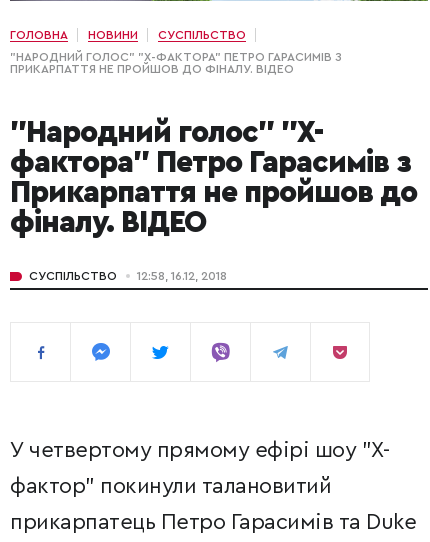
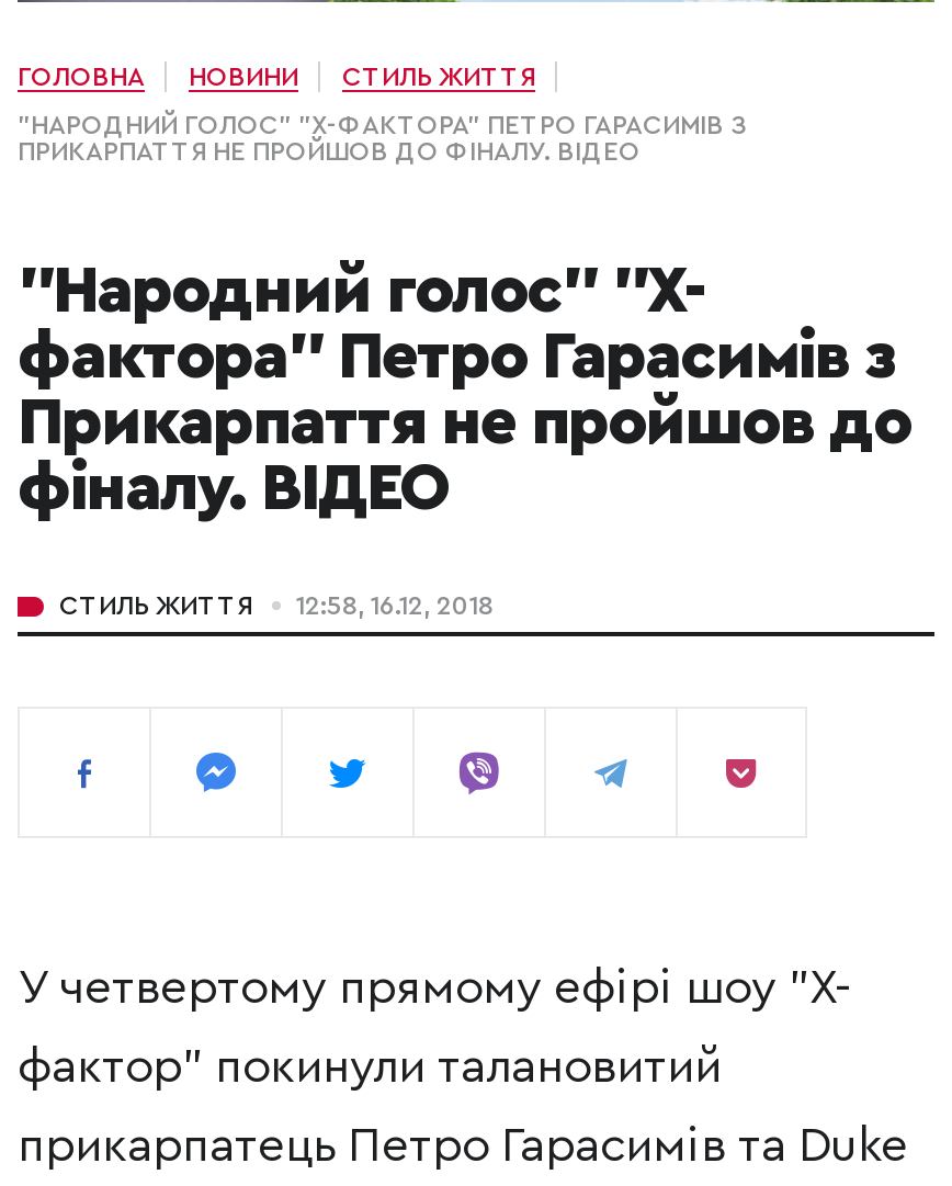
- СУСПІЛЬСТВО
+ СТИЛЬ ЖИТТЯ

- СУСПІЛЬСТВО
+ СТИЛЬ ЖИТТЯ
